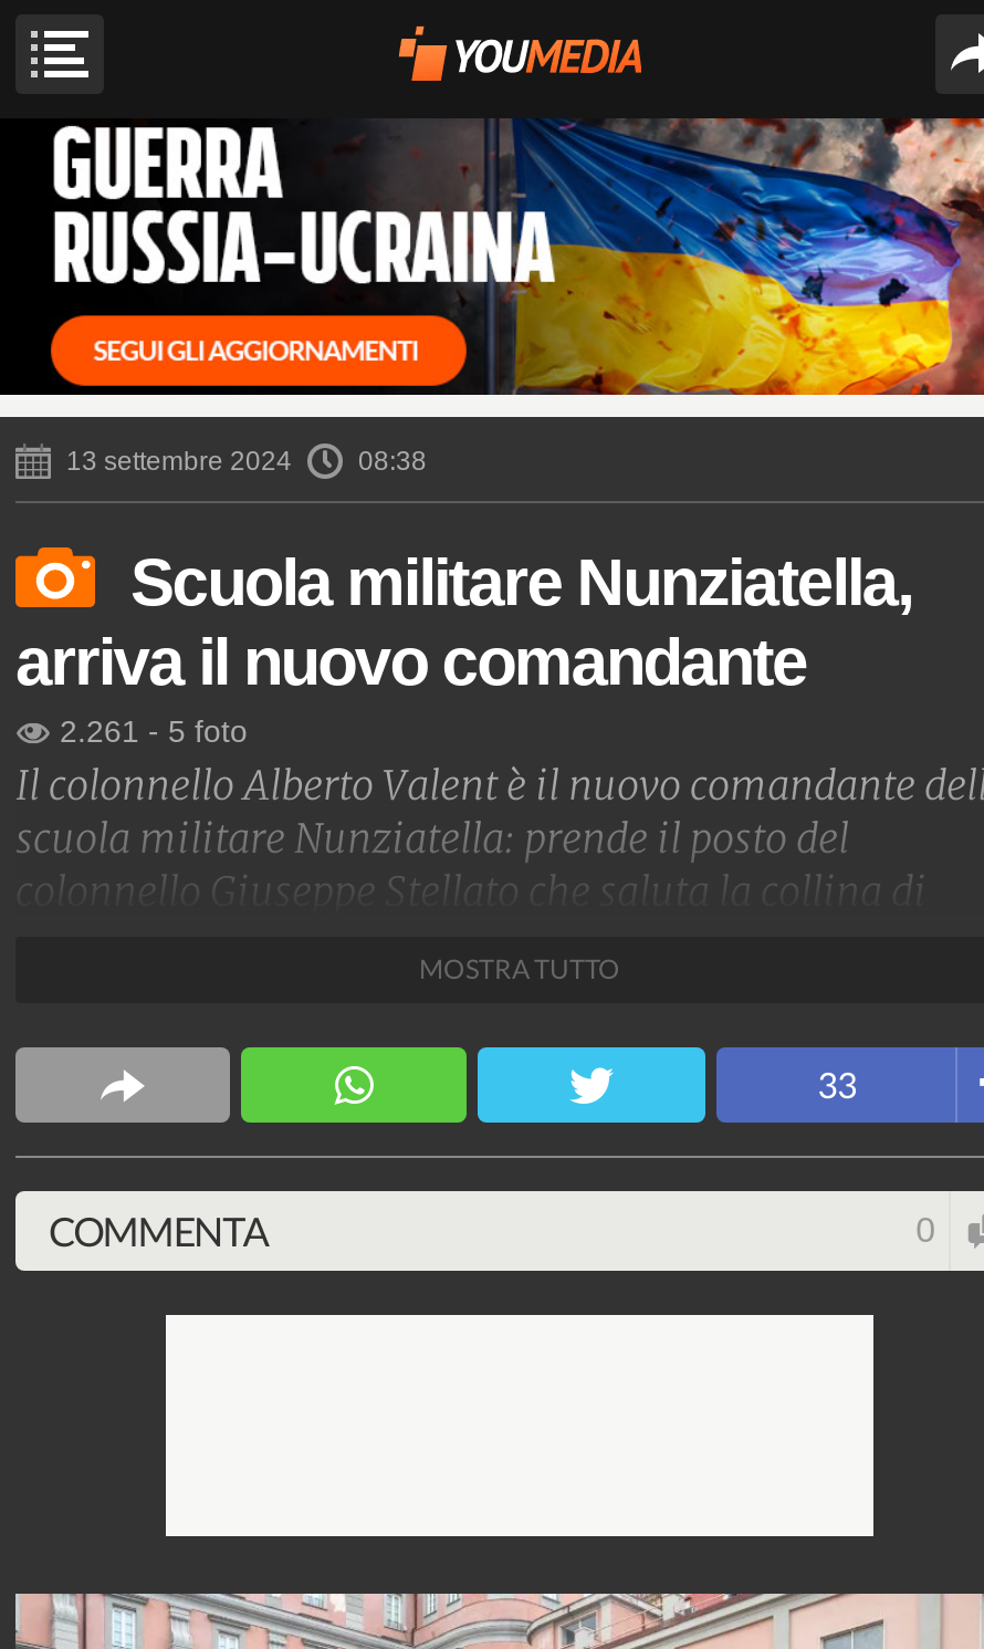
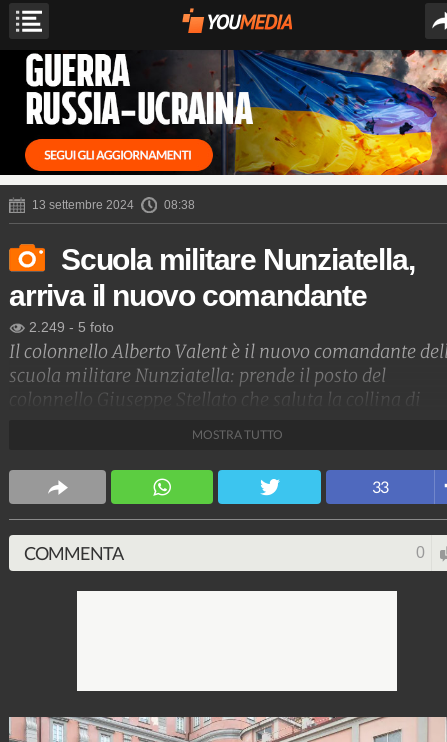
- 2.261 - 5 foto
+ 2.249 - 5 foto
